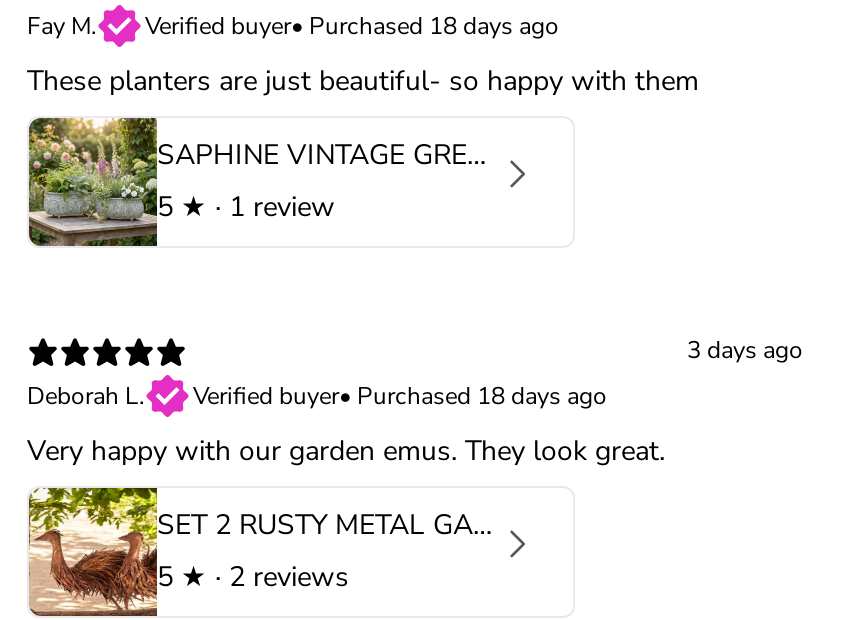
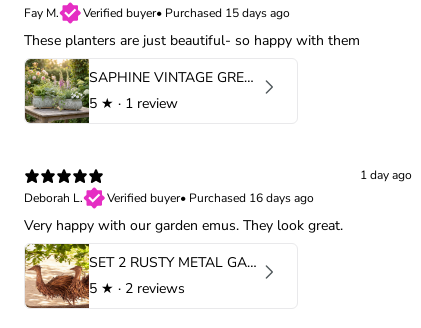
- Verified buyer• Purchased 18 days ago
+ Verified buyer• Purchased 15 days ago

- 3 days ago
+ 1 day ago

- Verified buyer• Purchased 18 days ago
+ Verified buyer• Purchased 16 days ago
